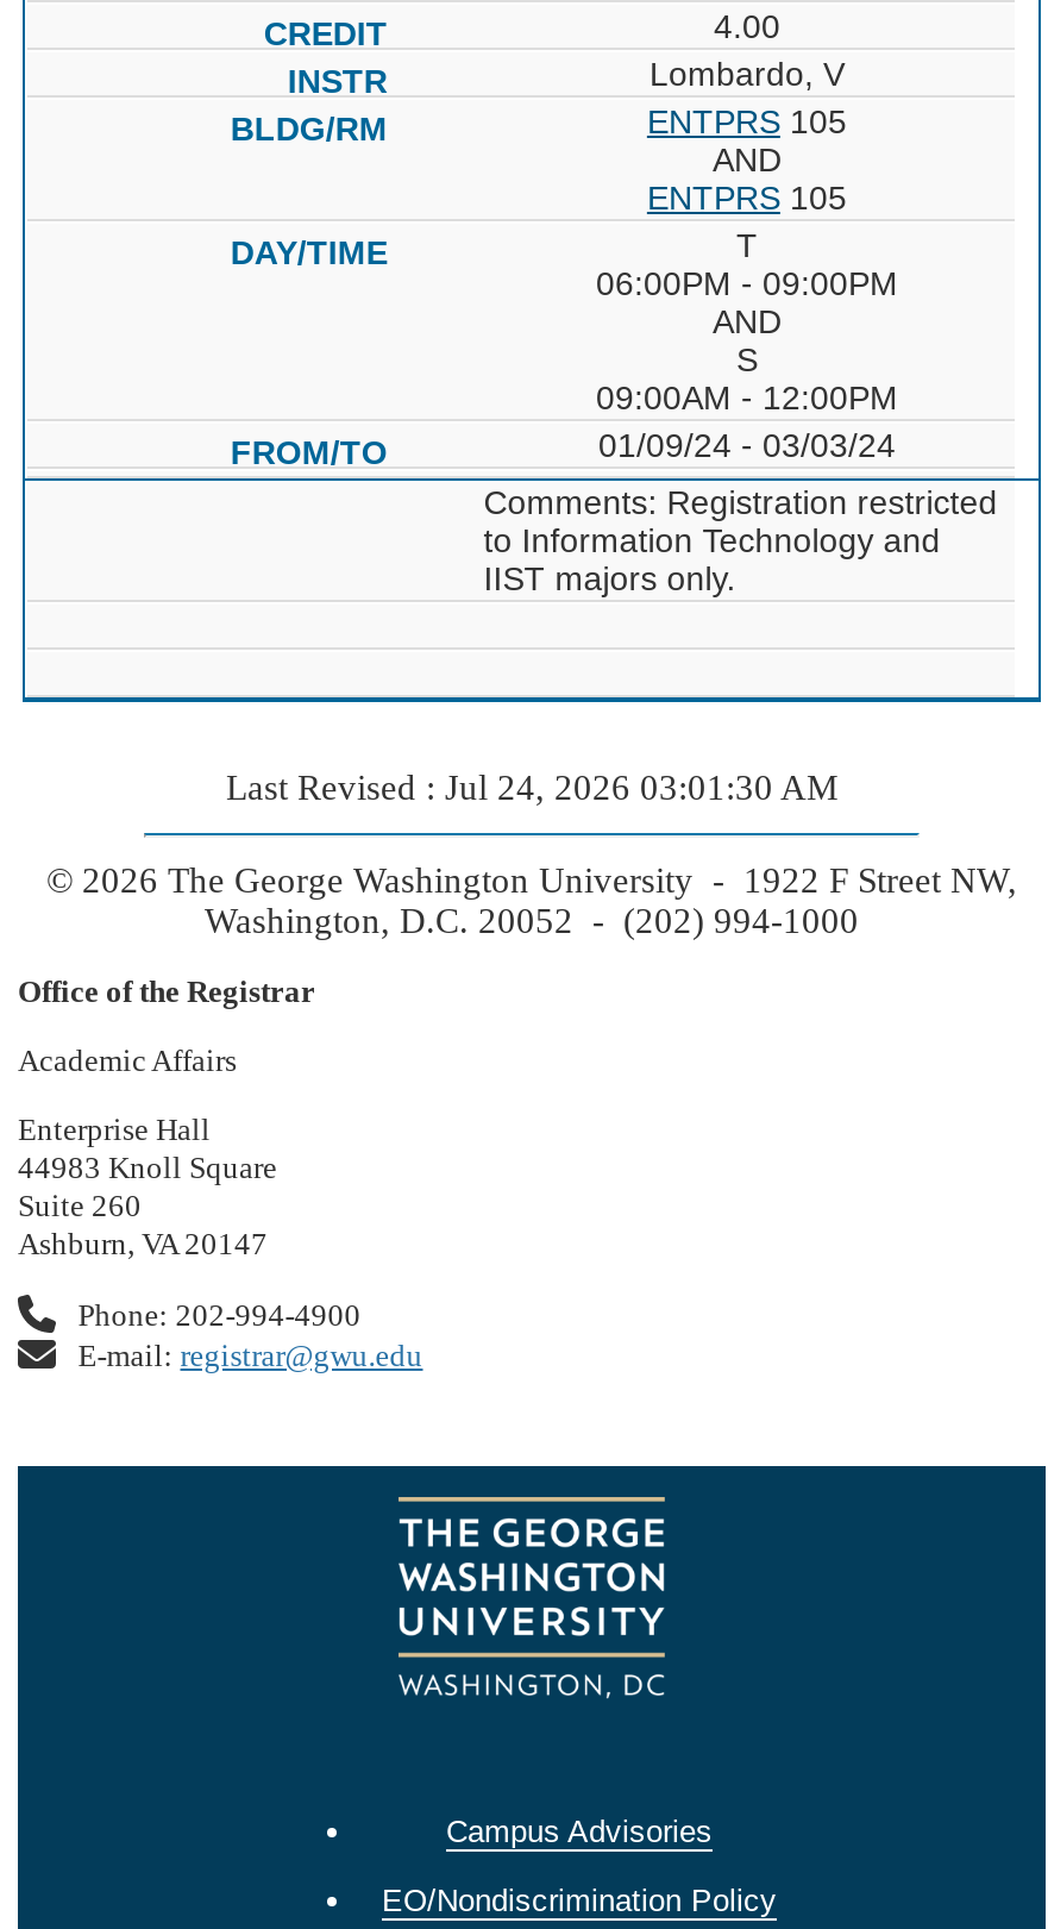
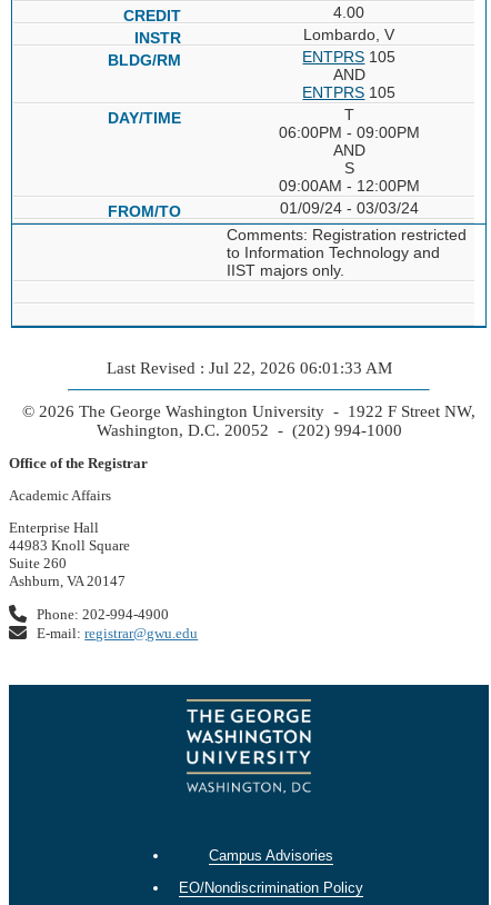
- Last Revised : Jul 24, 2026 03:01:30 AM
+ Last Revised : Jul 22, 2026 06:01:33 AM
